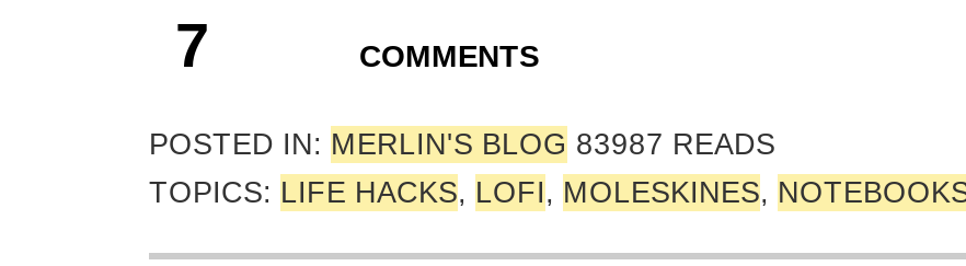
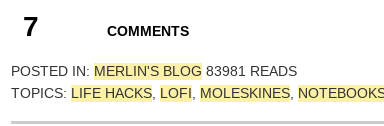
- POSTED IN: MERLIN'S BLOG 83987 READS
+ POSTED IN: MERLIN'S BLOG 83981 READS
